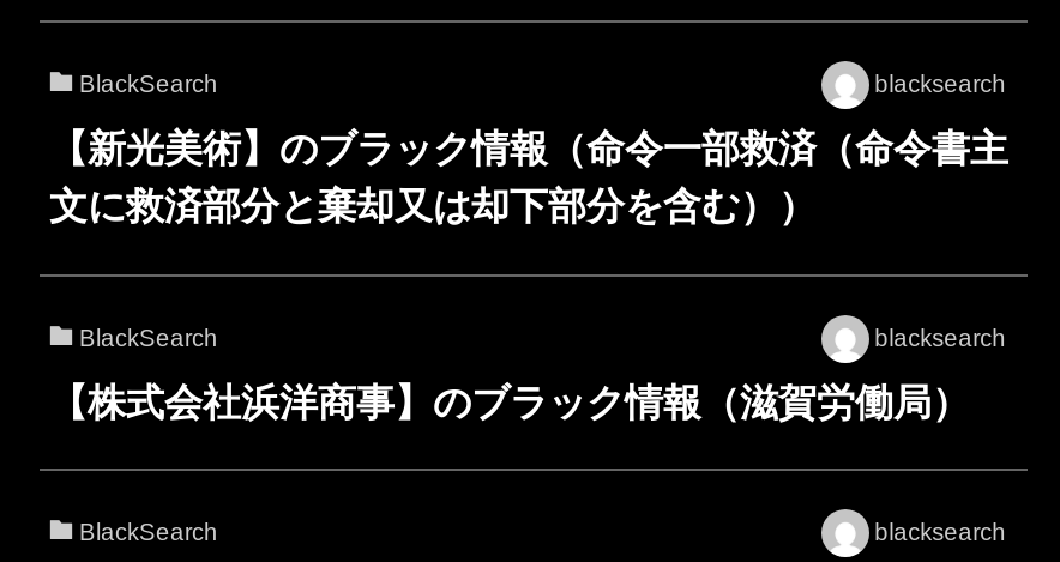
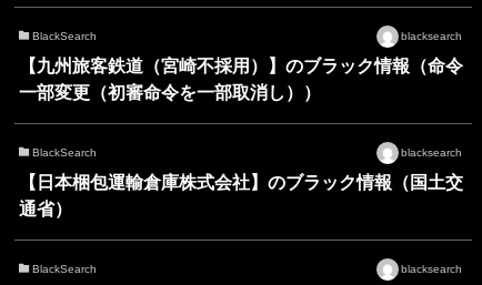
- 【新光美術】のブラック情報（命令一部救済（命令書主
- 文に救済部分と棄却又は却下部分を含む））
+ 【九州旅客鉄道（宮崎不採用）】のブラック情報（命令
+ 一部変更（初審命令を一部取消し））

- 【株式会社浜洋商事】のブラック情報（滋賀労働局）
+ 【日本梱包運輸倉庫株式会社】のブラック情報（国土交
+ 通省）
